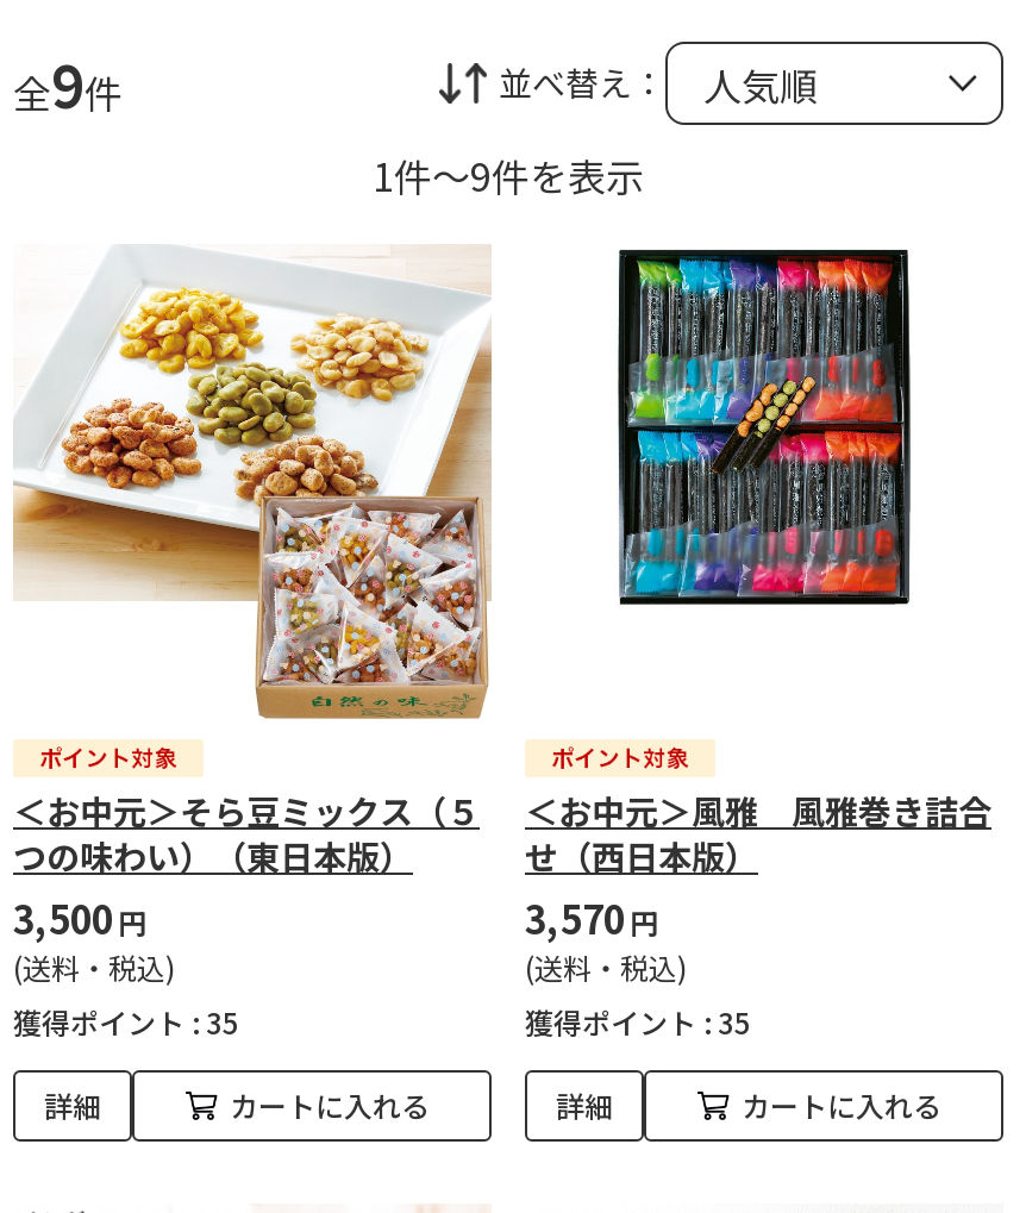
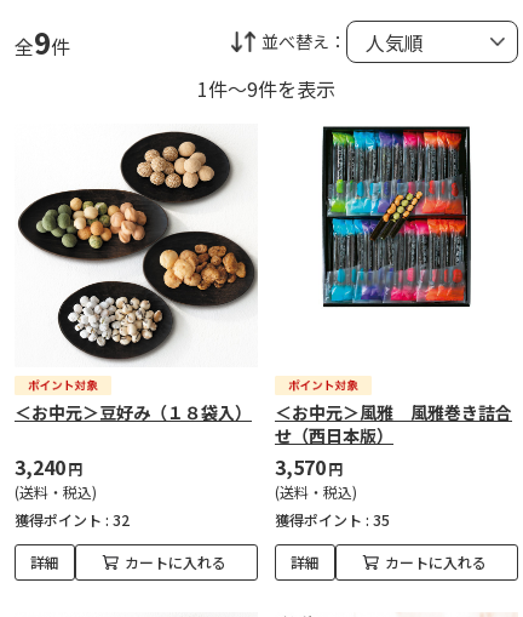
- [image]
- ＜お中元＞そら豆ミックス（５
- つの味わい）（東日本版）
- 3,500 円
+ [image]
+ ＜お中元＞豆好み（１８袋入）
+ 3,240 円

- 獲得ポイント : 35
+ 獲得ポイント : 32
